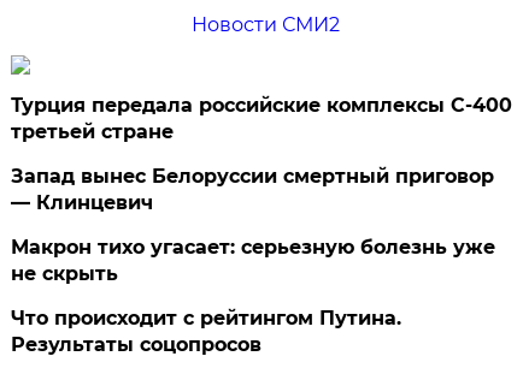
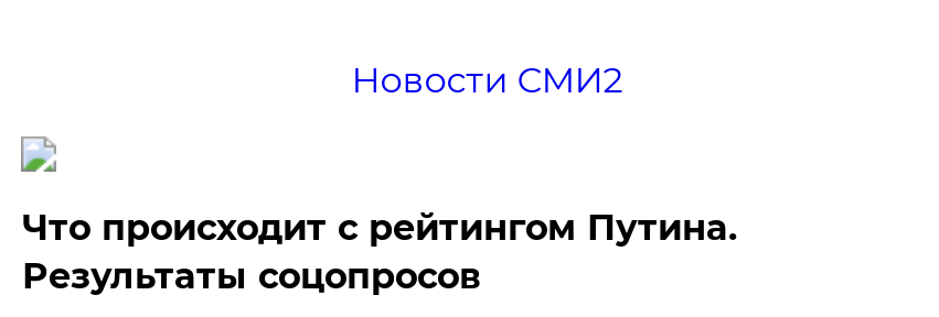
- Турция передала российские комплексы С-400
- третьей стране
- Запад вынес Белоруссии смертный приговор
- — Клинцевич
- Макрон тихо угасает: серьезную болезнь уже
- не скрыть
